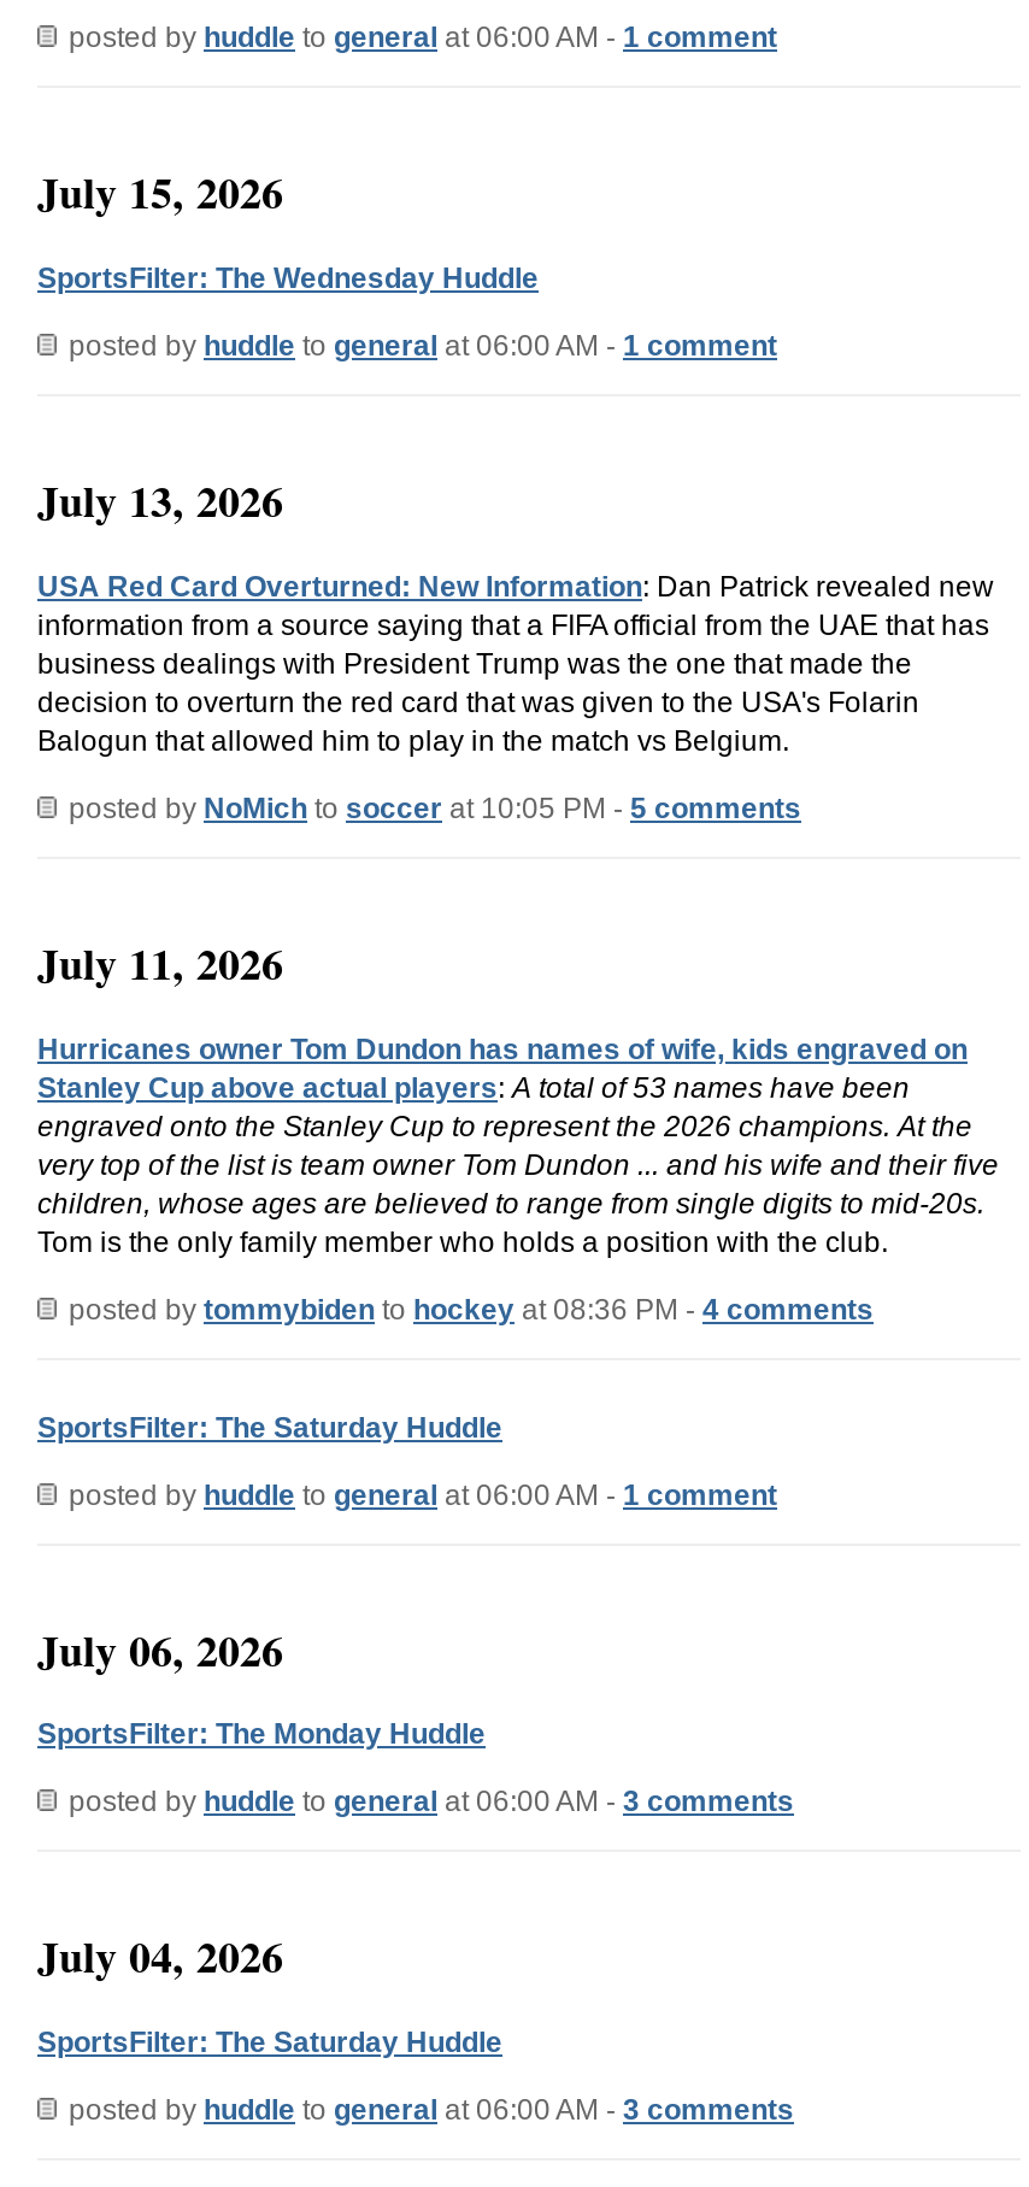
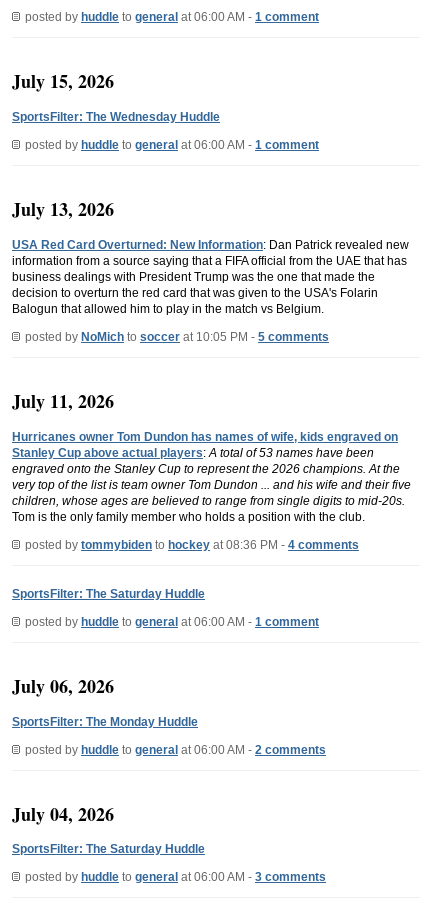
- posted by huddle to general at 06:00 AM - 3 comments
+ posted by huddle to general at 06:00 AM - 2 comments
